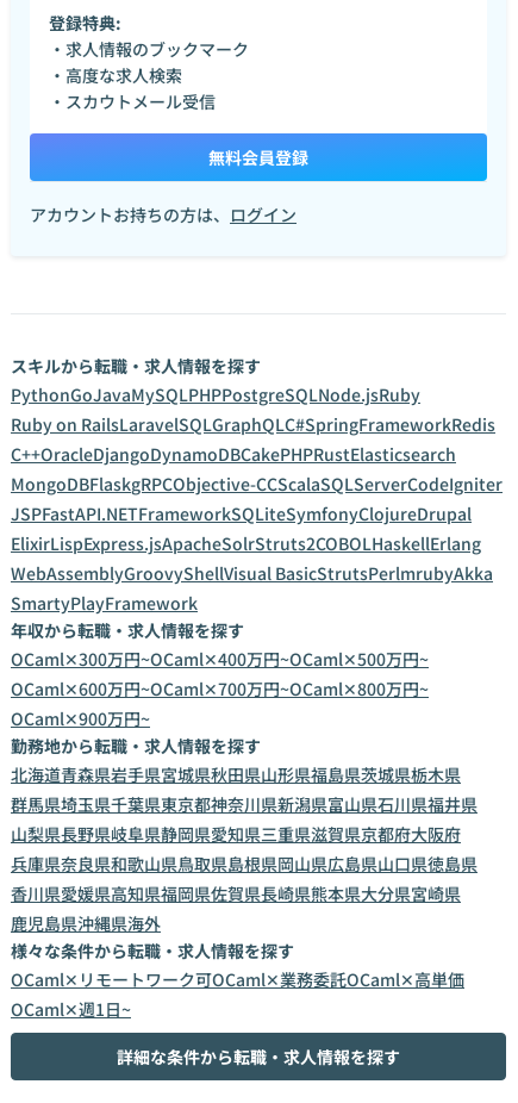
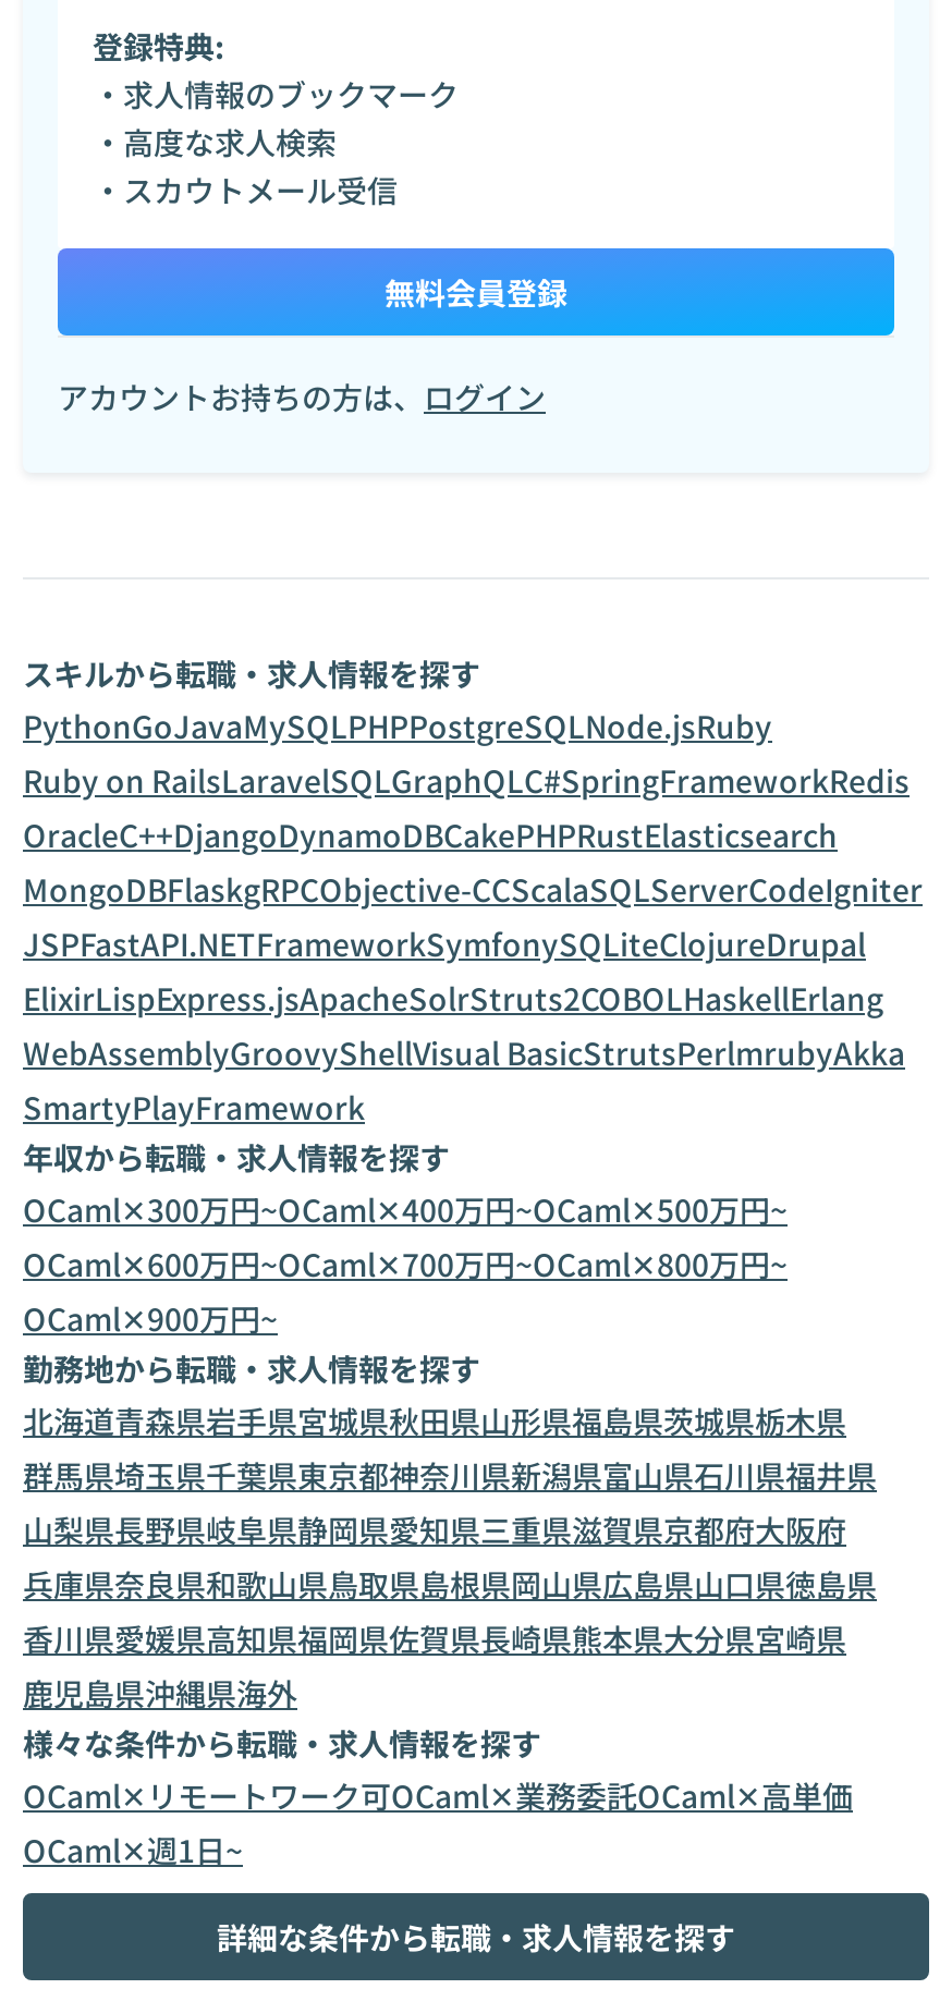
- C++OracleDjangoDynamoDBCakePHPRustElasticsearch
+ OracleC++DjangoDynamoDBCakePHPRustElasticsearch

- JSPFastAPI.NETFrameworkSQLiteSymfonyClojureDrupal
+ JSPFastAPI.NETFrameworkSymfonySQLiteClojureDrupal
